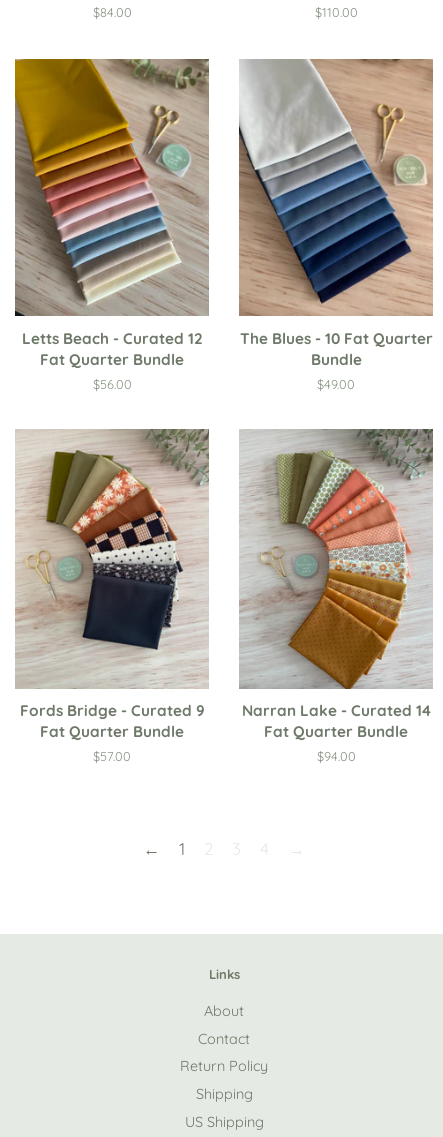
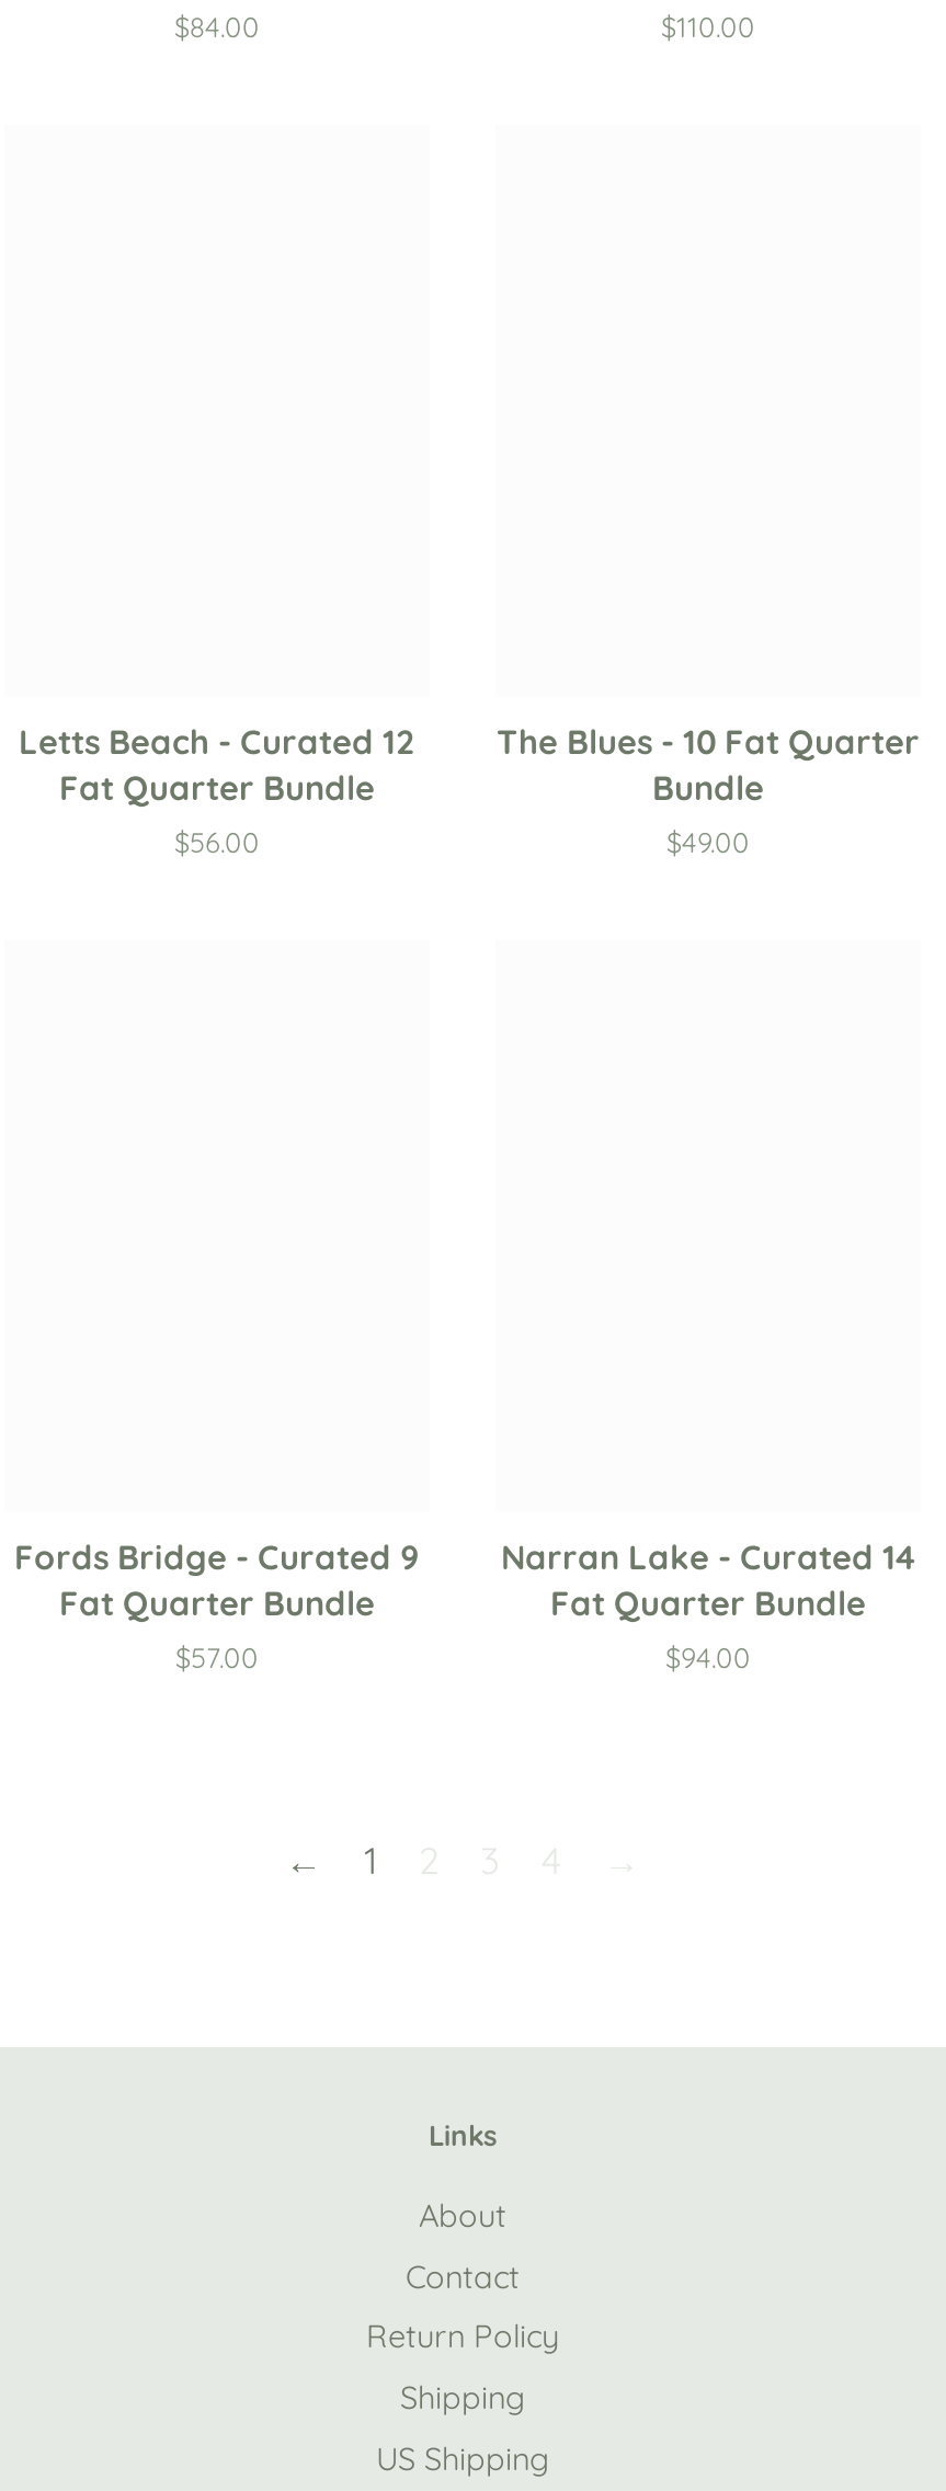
- [image]

- [image]

- [image]

- [image]
